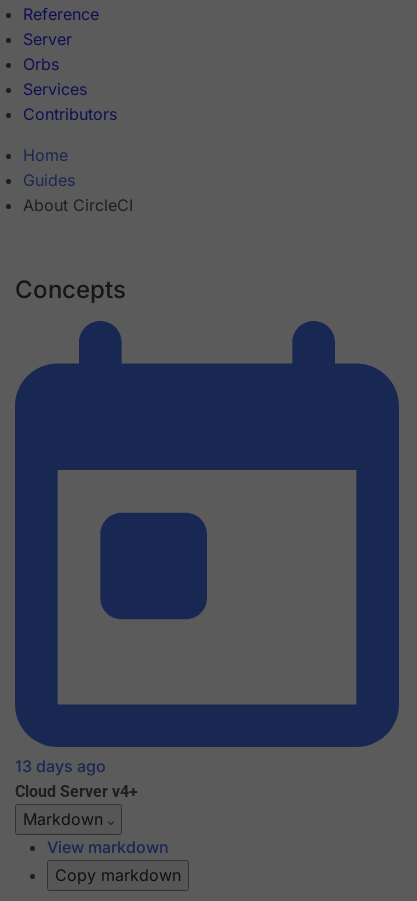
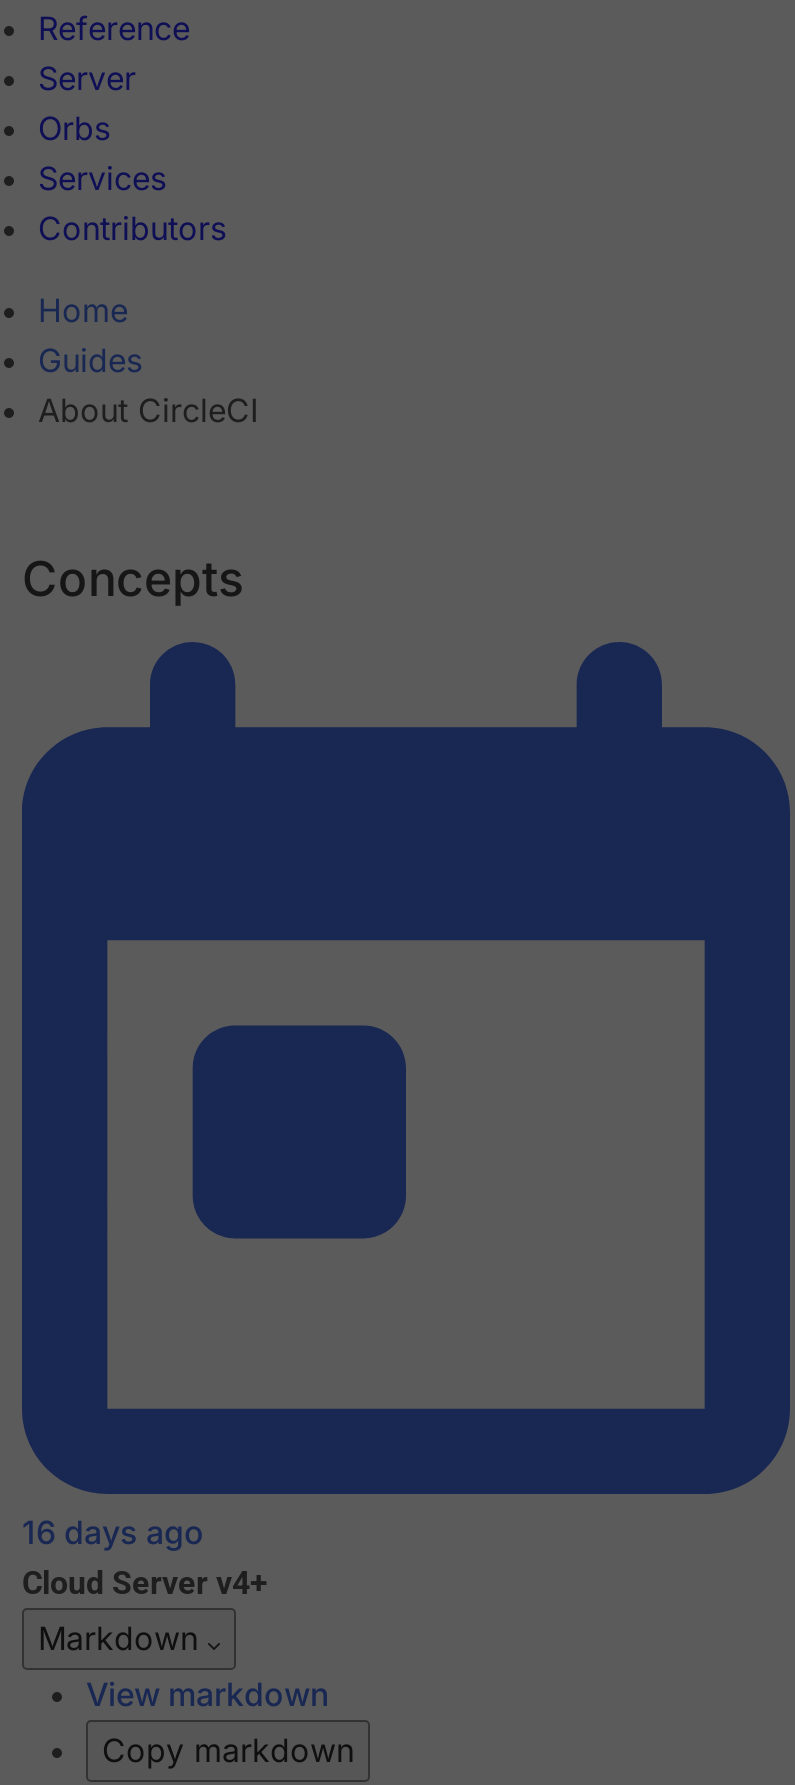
- 13 days ago
+ 16 days ago
